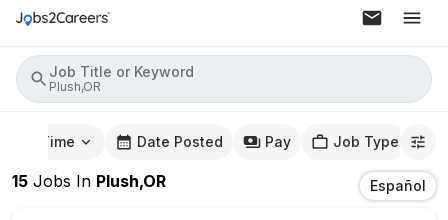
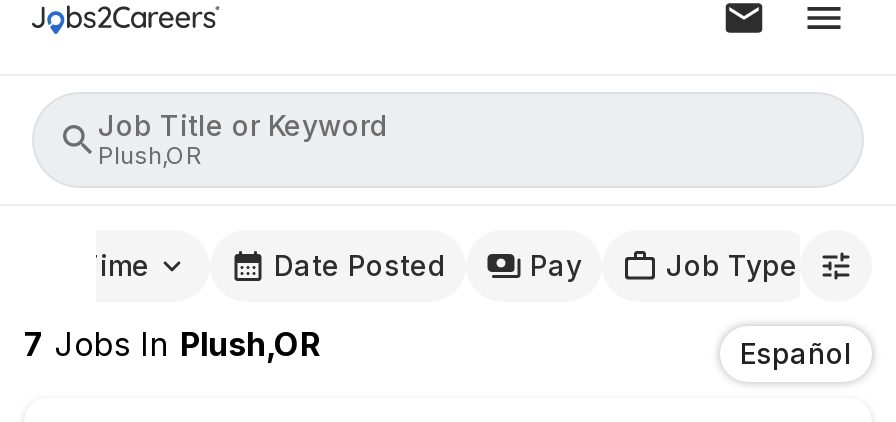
- 15 Jobs In Plush,OR
+ 7 Jobs In Plush,OR
